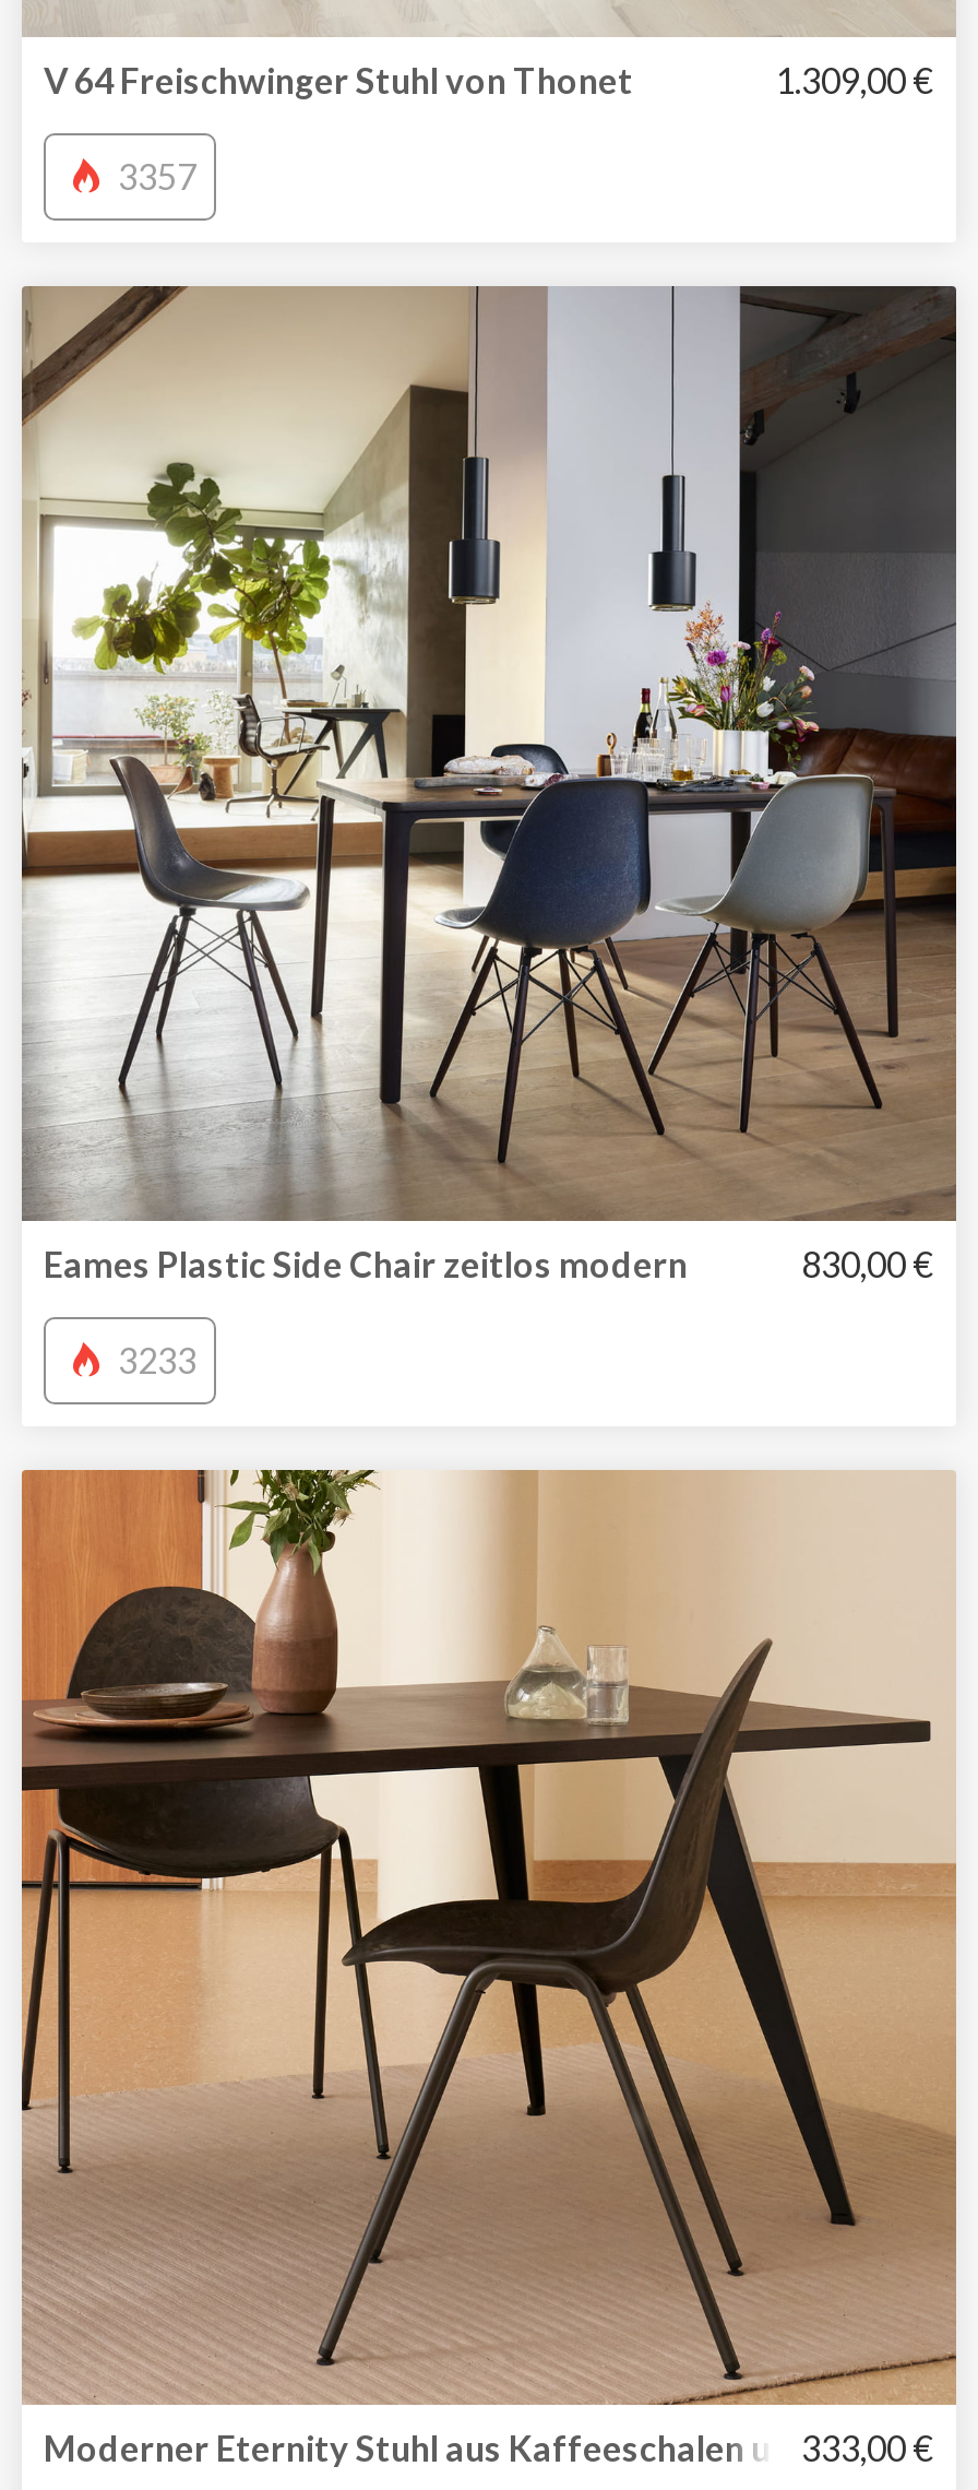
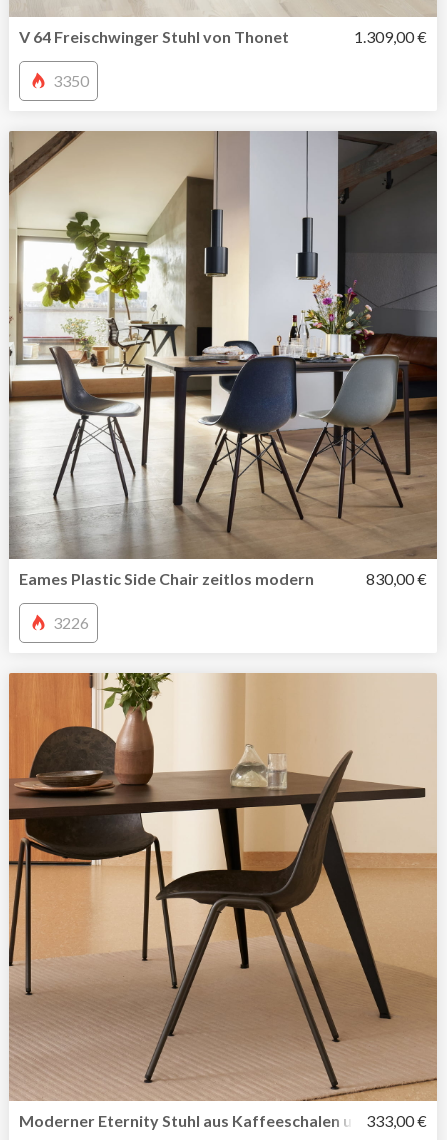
- 3357
+ 3350

- 3233
+ 3226
